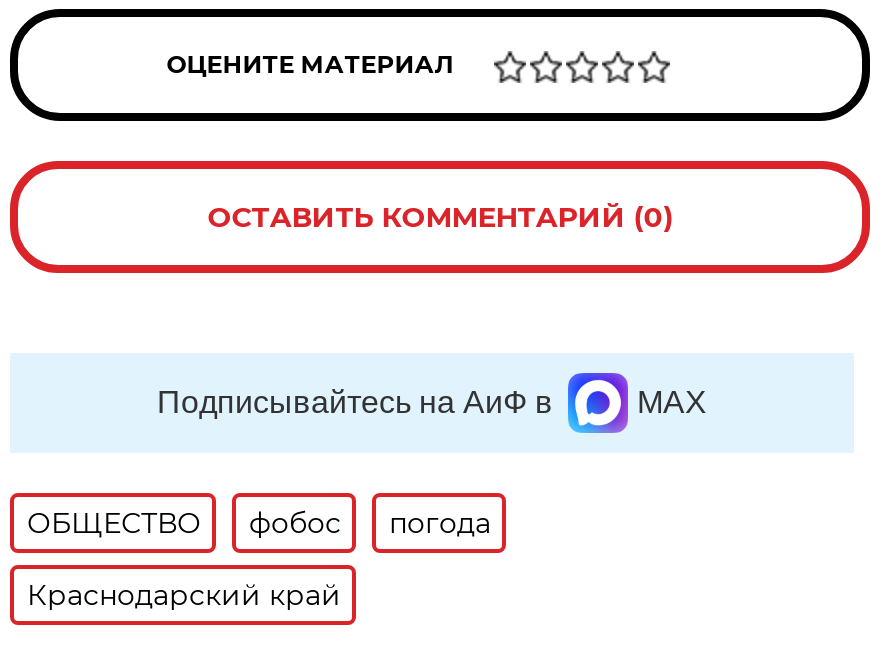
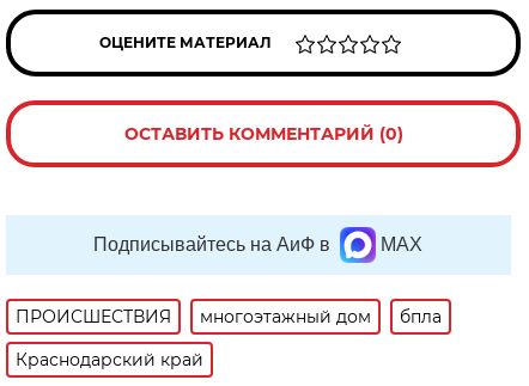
- ОБЩЕСТВО
- фобос
- погода
+ ПРОИСШЕСТВИЯ
+ многоэтажный дом
+ бпла
